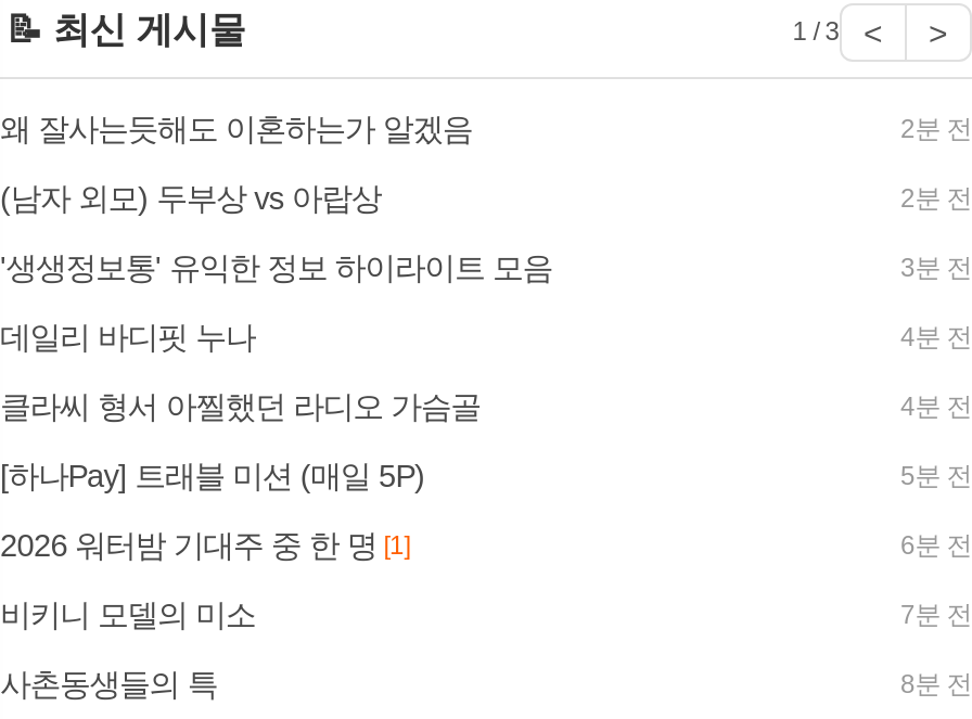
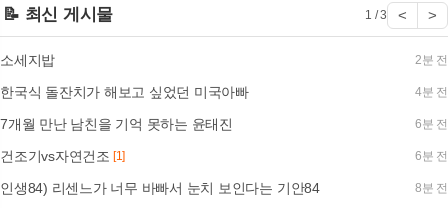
- 왜 잘사는듯해도 이혼하는가 알겠음
+ 소세지밥

- (남자 외모) 두부상 vs 아랍상
- 2분 전
- '생생정보통' 유익한 정보 하이라이트 모음
- 3분 전
- 데일리 바디핏 누나
+ 한국식 돌잔치가 해보고 싶었던 미국아빠

- 클라씨 형서 아찔했던 라디오 가슴골
- 4분 전
- [하나Pay] 트래블 미션 (매일 5P)
- 5분 전
- 2026 워터밤 기대주 중 한 명 [1]
+ 7개월 만난 남친을 기억 못하는 윤태진

- 비키니 모델의 미소
- 7분 전
+ 건조기vs자연건조 [1]
+ 6분 전

- 사촌동생들의 특
+ 인생84) 리센느가 너무 바빠서 눈치 보인다는 기안84
